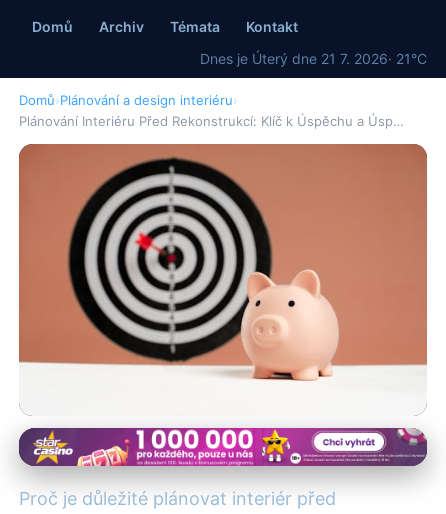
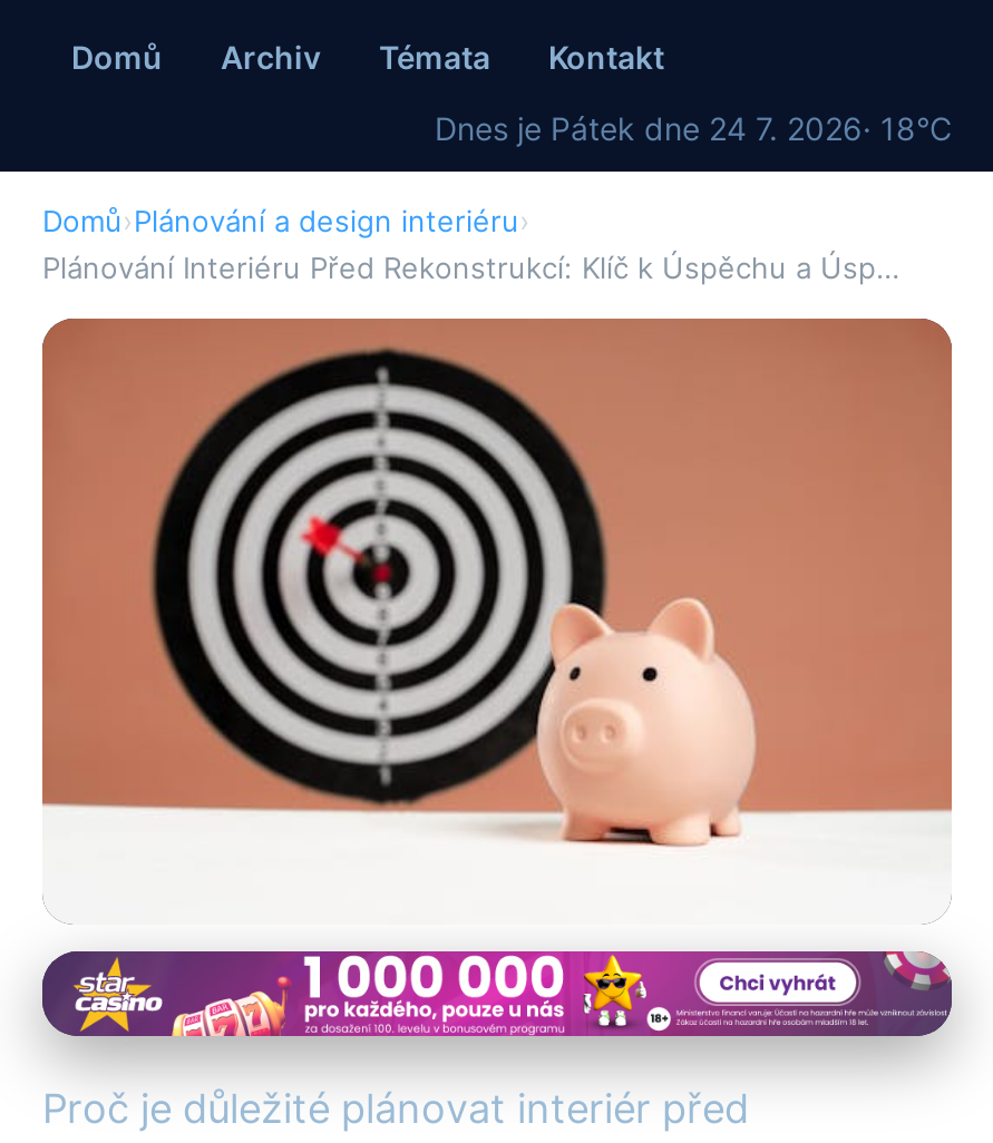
- Dnes je Úterý dne 21 7. 2026 · 21°C
+ Dnes je Pátek dne 24 7. 2026 · 18°C
